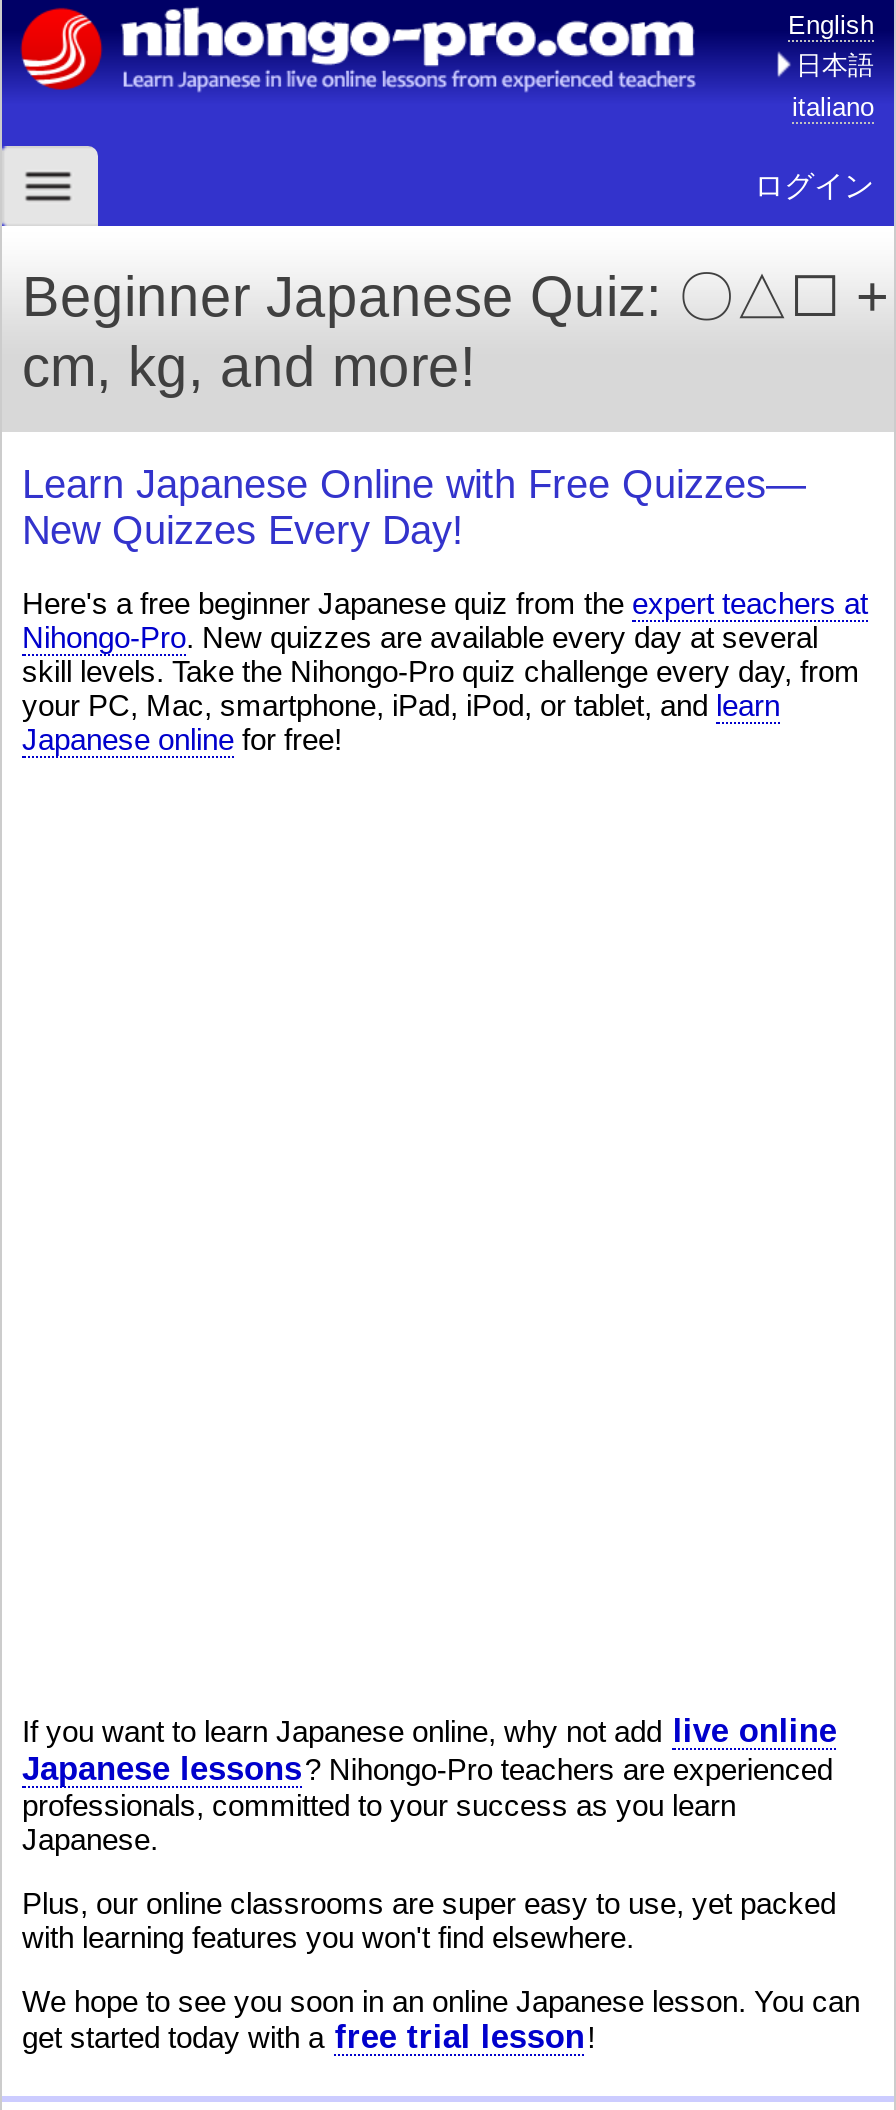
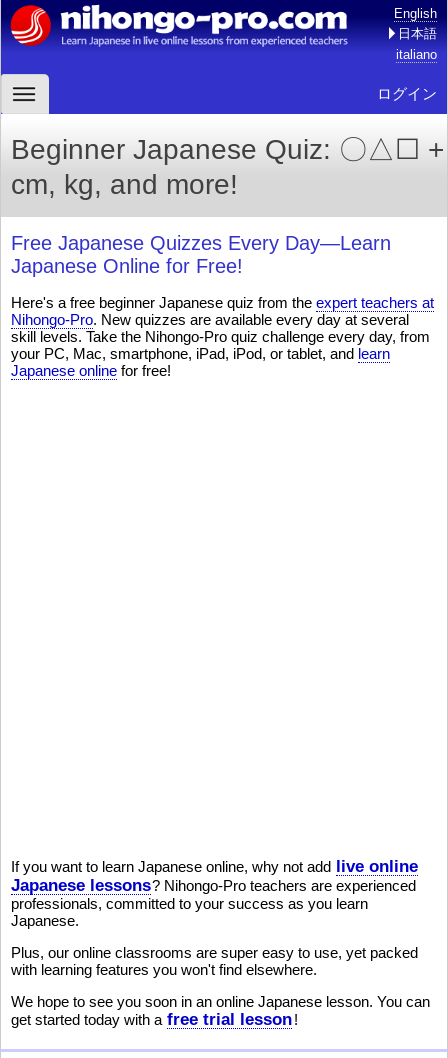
- Learn Japanese Online with Free Quizzes—
- New Quizzes Every Day!
+ Free Japanese Quizzes Every Day—Learn
+ Japanese Online for Free!
